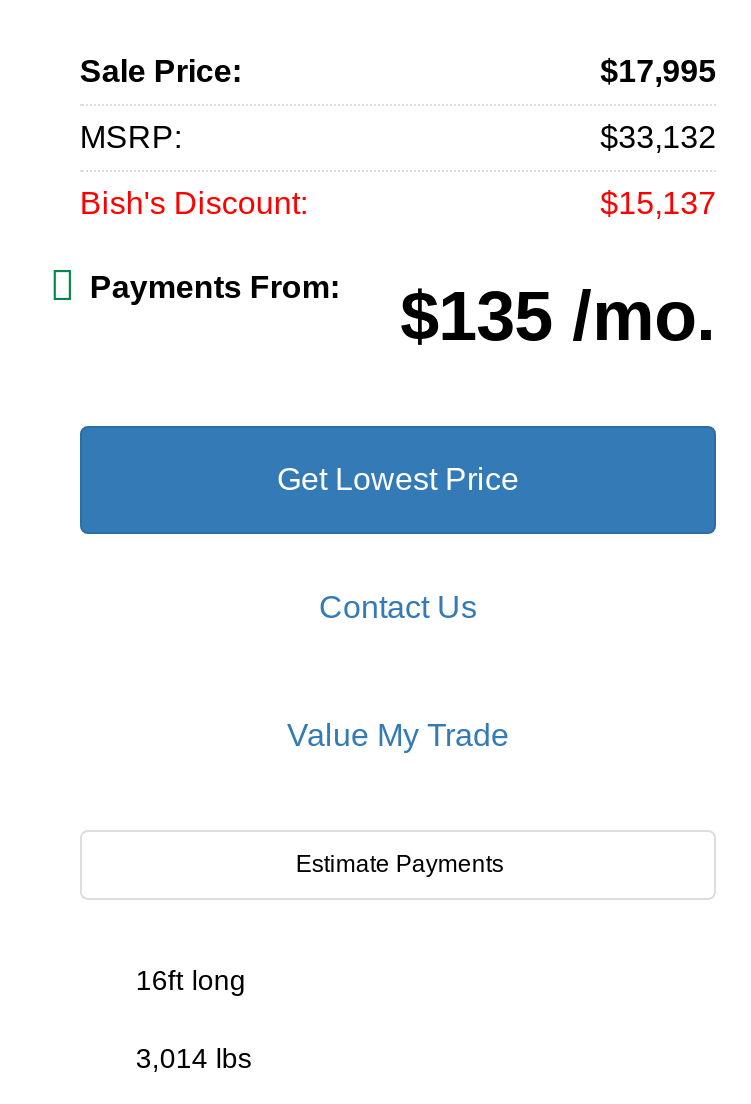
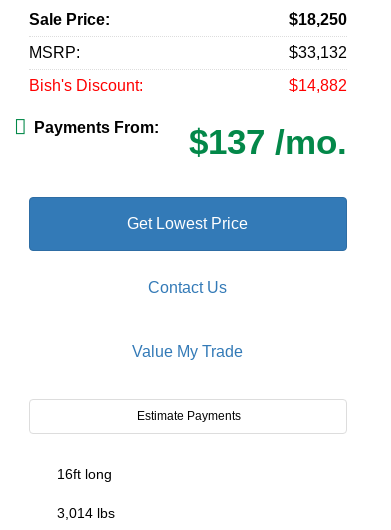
- $17,995
+ $18,250

- $15,137
+ $14,882

- Payments From: $135 /mo.
+ Payments From: $137 /mo.
